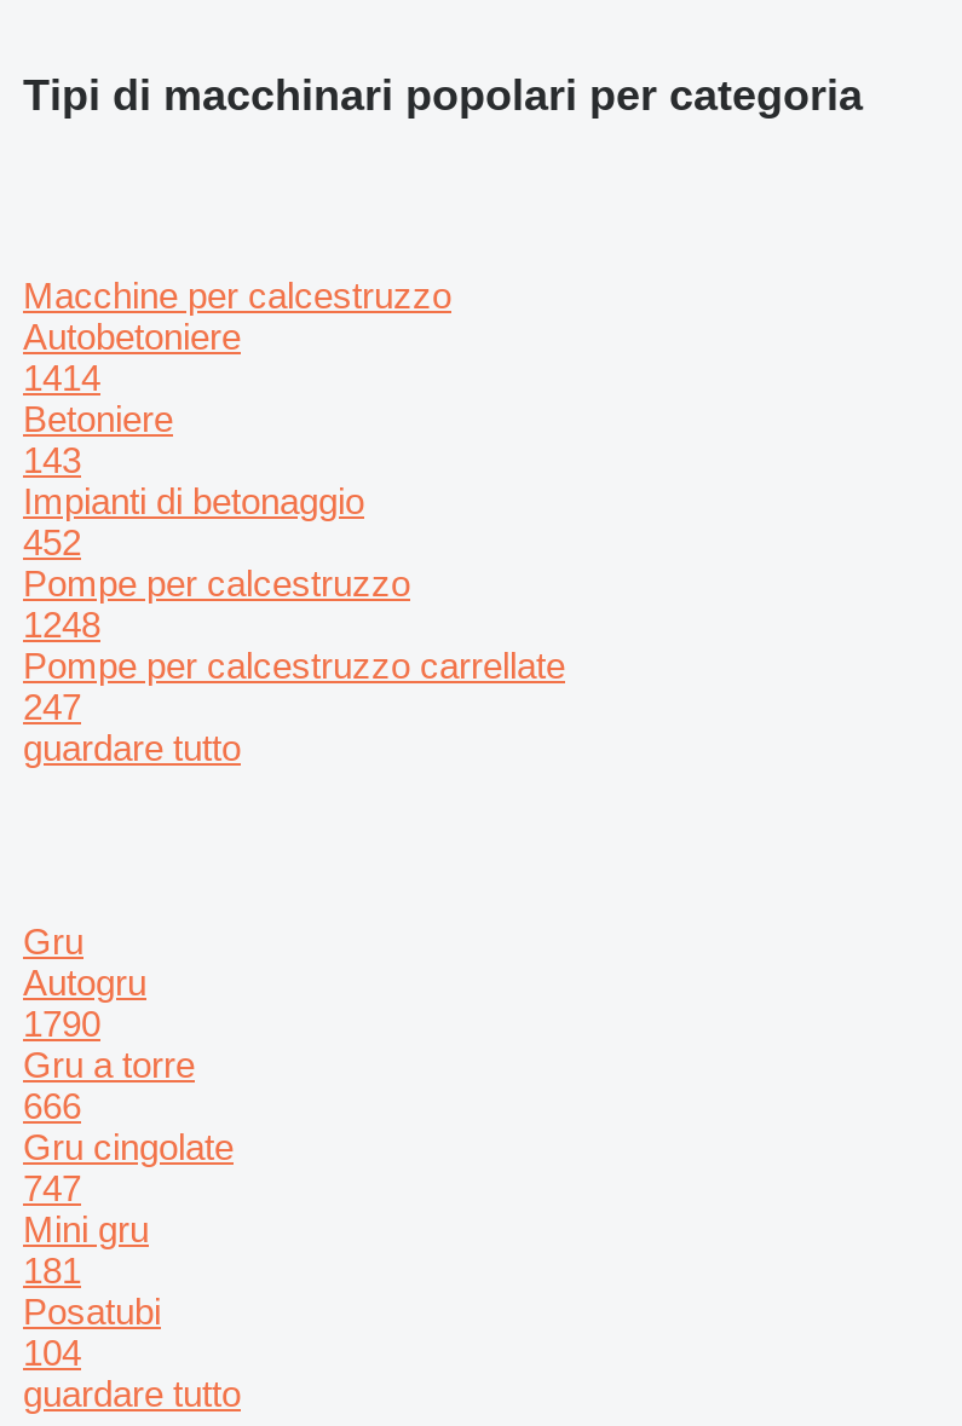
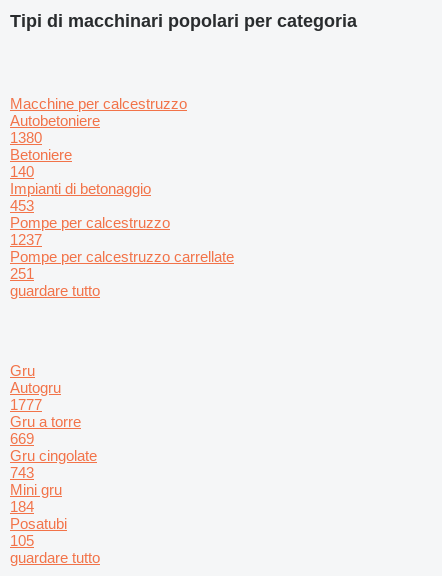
- 1414
+ 1380

- 143
+ 140

- 452
+ 453

- 1248
+ 1237

- 247
+ 251

- 1790
+ 1777

- 666
+ 669

- 747
+ 743

- 181
+ 184

- 104
+ 105
